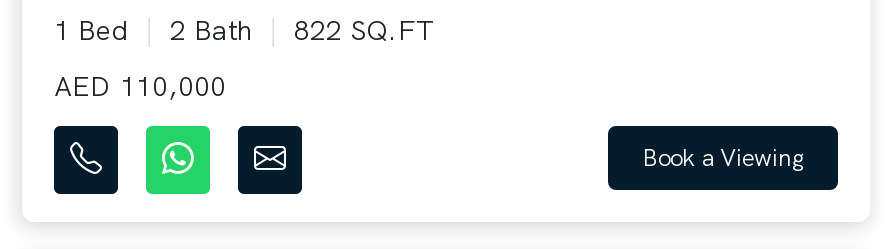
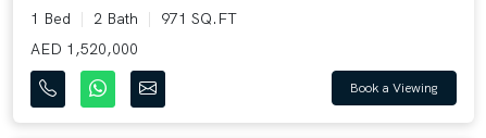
- 1 Bed 2 Bath 822 SQ.FT
+ 1 Bed 2 Bath 971 SQ.FT

- AED 110,000
+ AED 1,520,000
